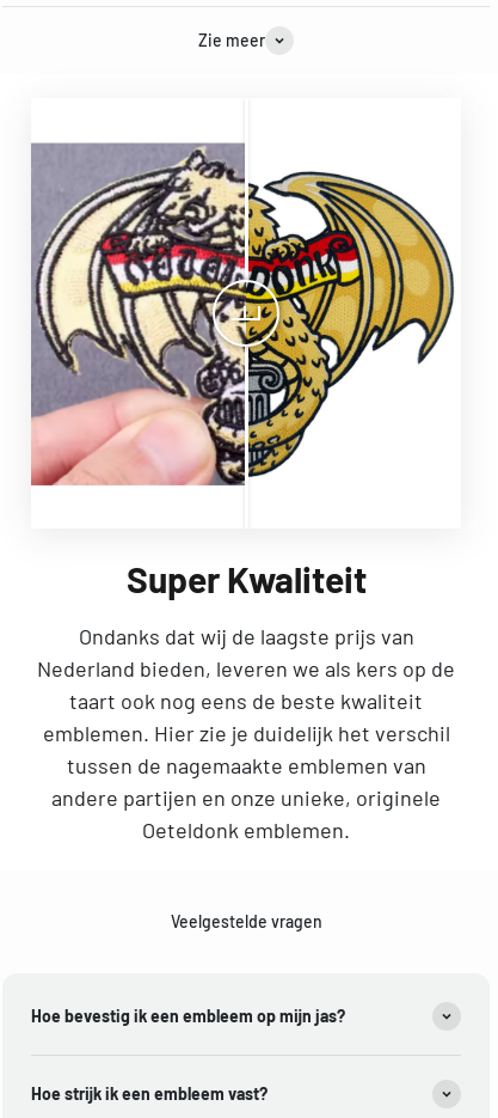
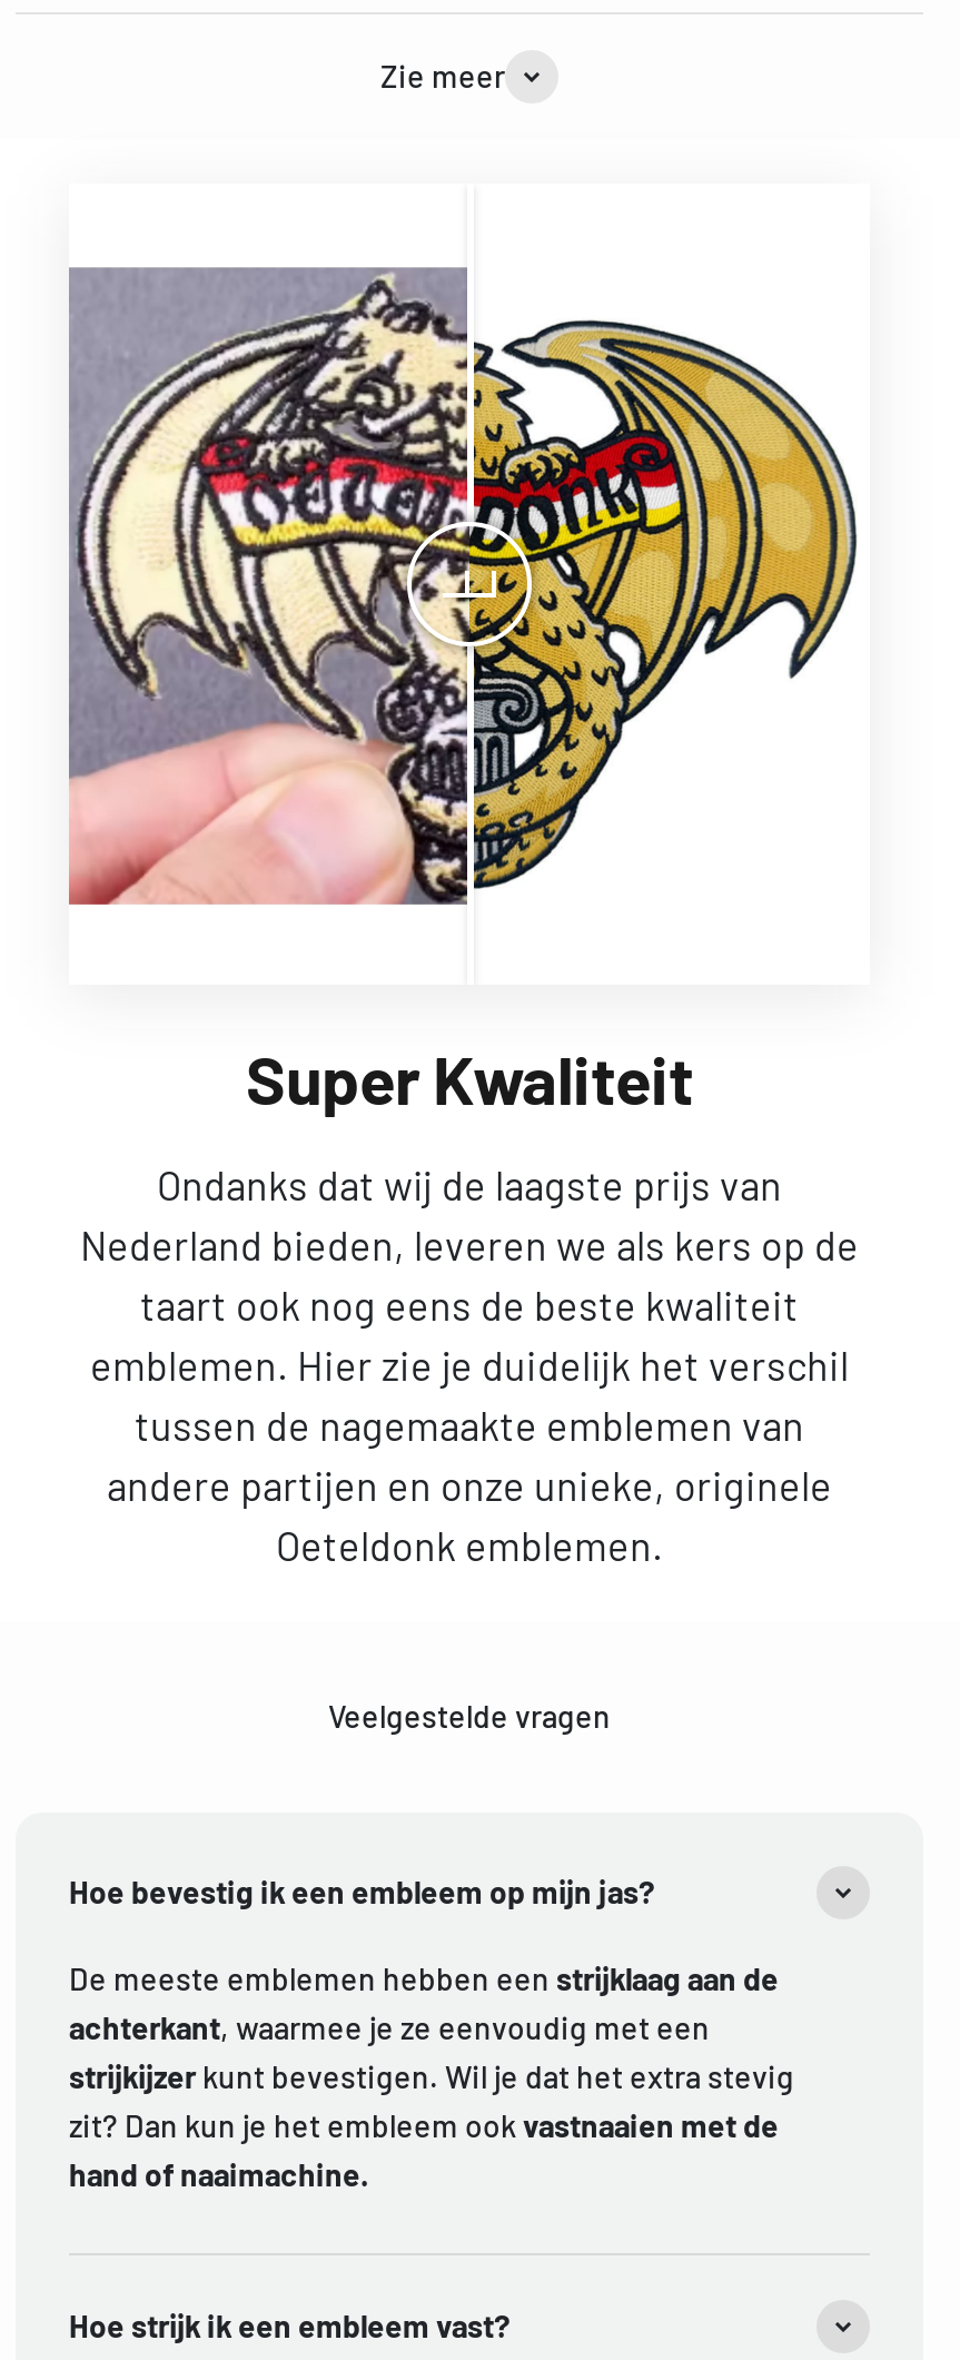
+ De meeste emblemen hebben een strijklaag aan de
+ achterkant, waarmee je ze eenvoudig met een
+ strijkijzer kunt bevestigen. Wil je dat het extra stevig
+ zit? Dan kun je het embleem ook vastnaaien met de
+ hand of naaimachine.
